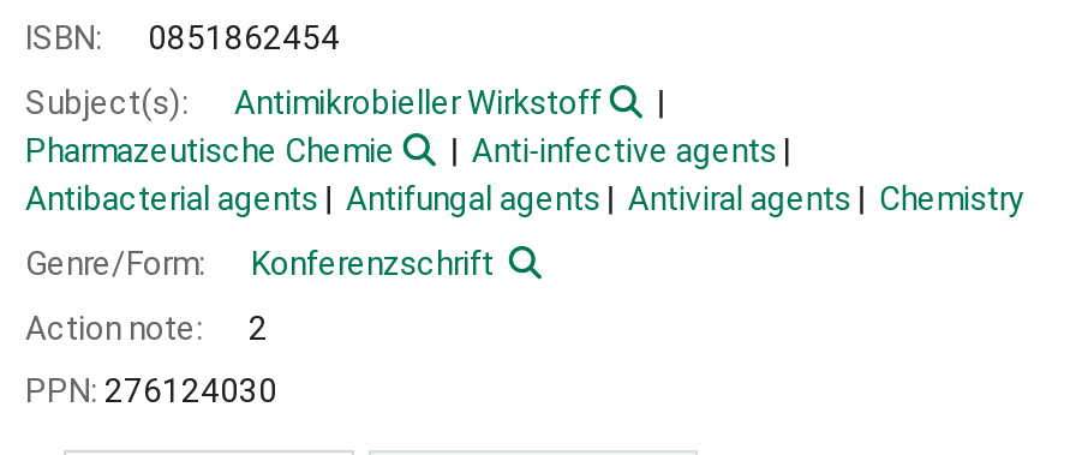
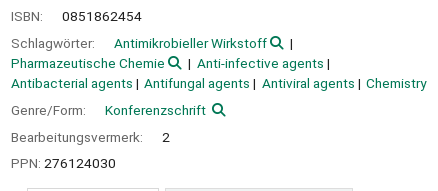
- Subject(s):
+ Schlagwörter:

- Action note:
+ Bearbeitungsvermerk:
